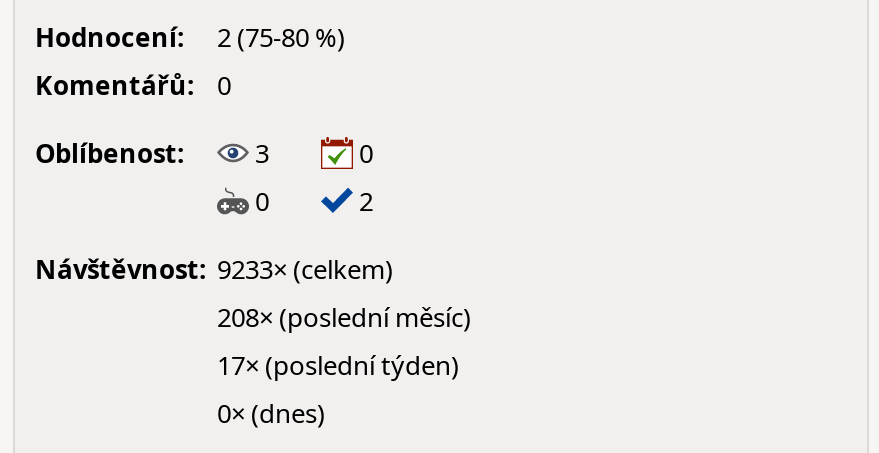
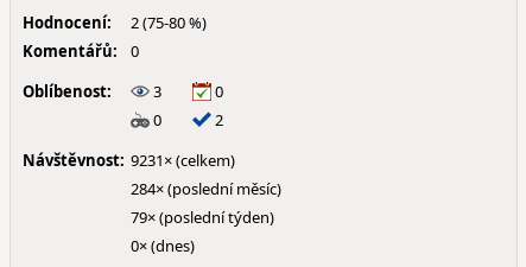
- Návštěvnost: 9233× (celkem)
+ Návštěvnost: 9231× (celkem)

- 208× (poslední měsíc)
+ 284× (poslední měsíc)

- 17× (poslední týden)
+ 79× (poslední týden)
